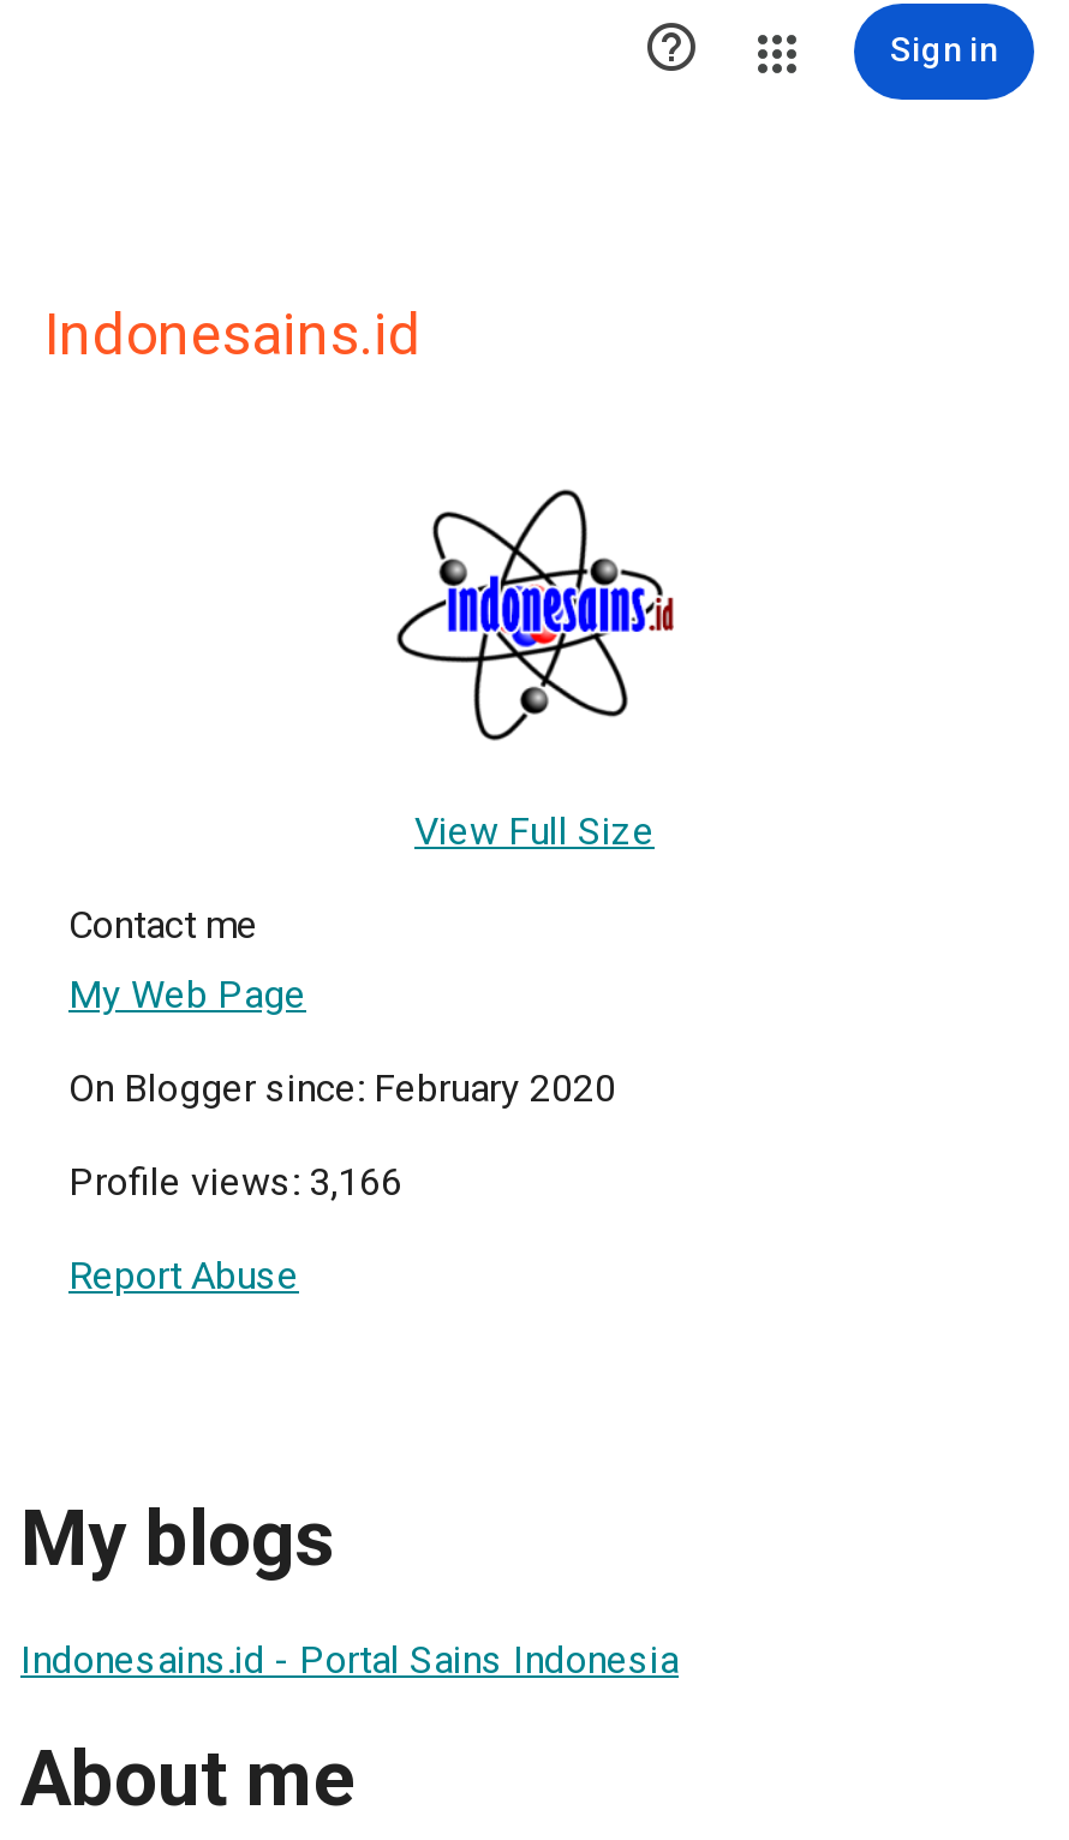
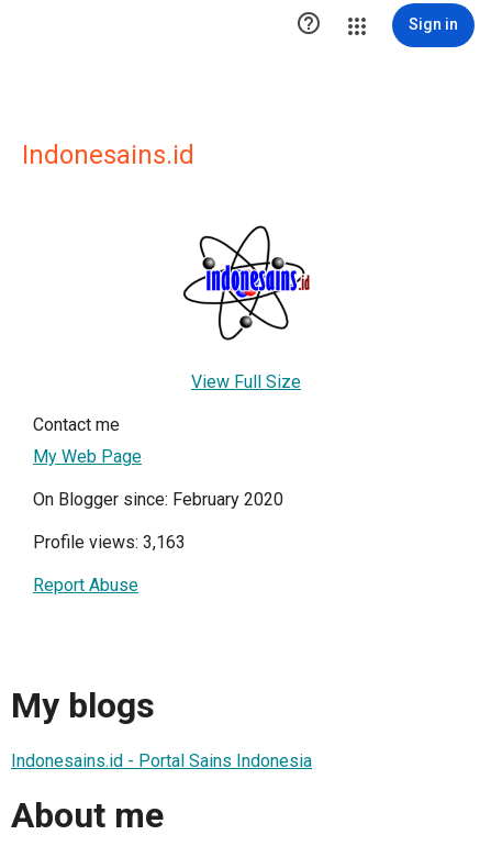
- Profile views: 3,166
+ Profile views: 3,163
